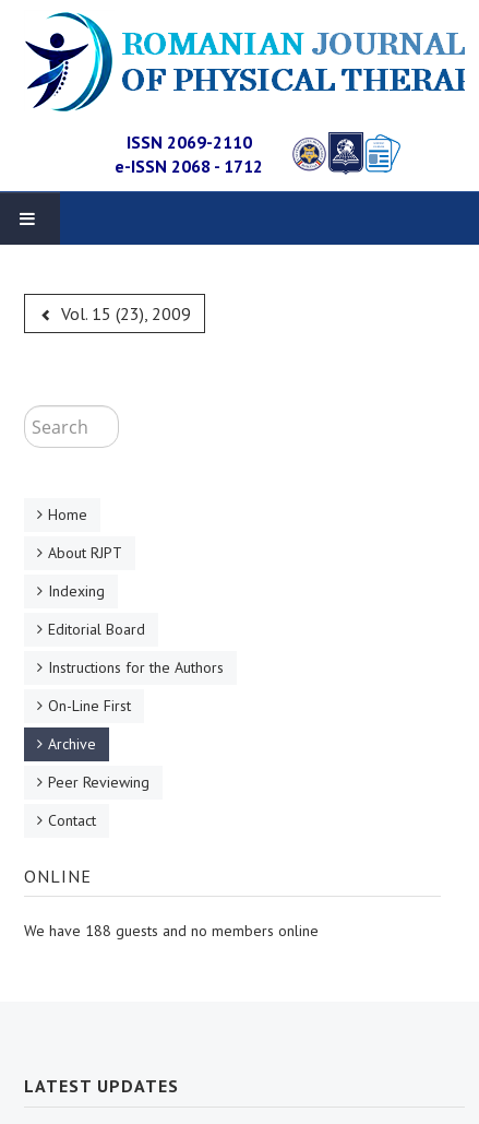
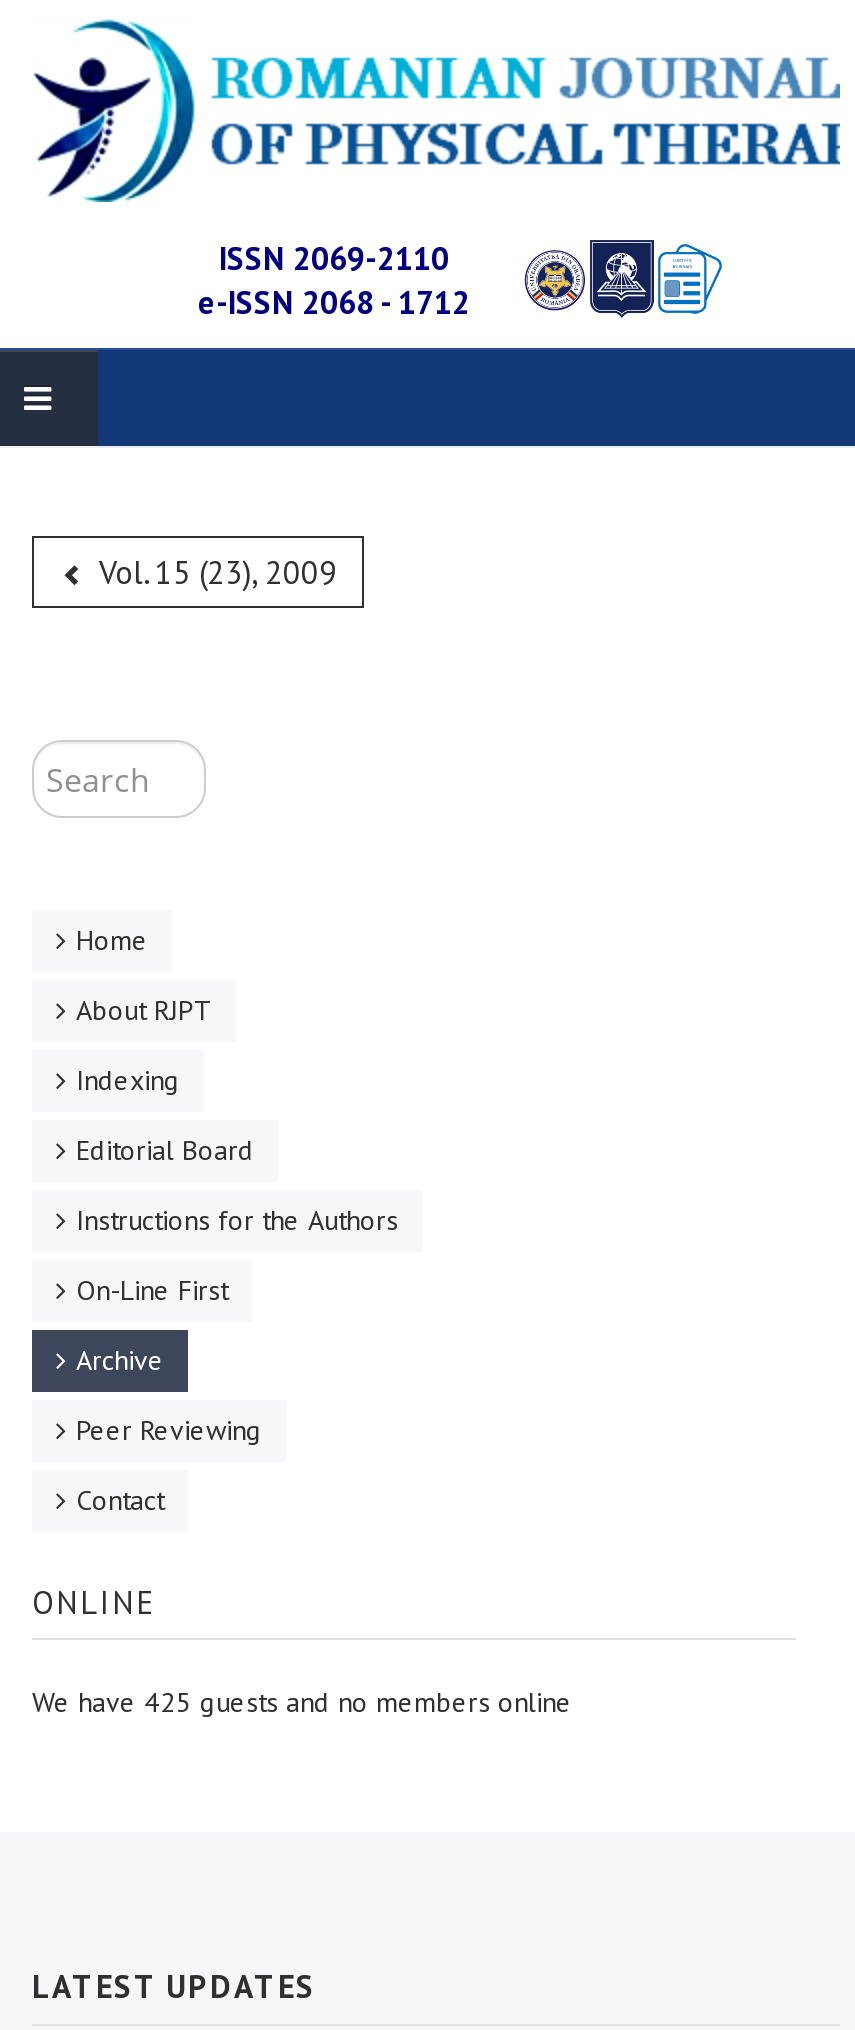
- We have 188 guests and no members online
+ We have 425 guests and no members online
